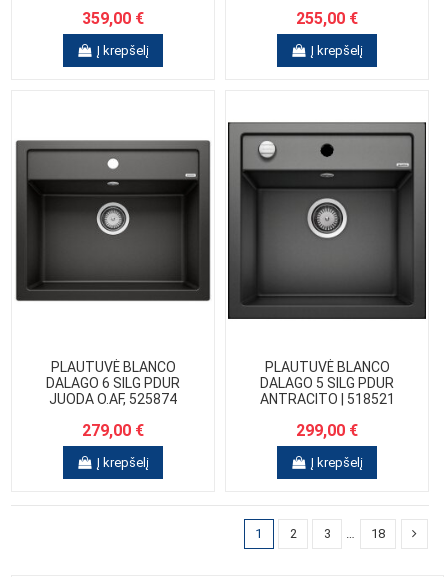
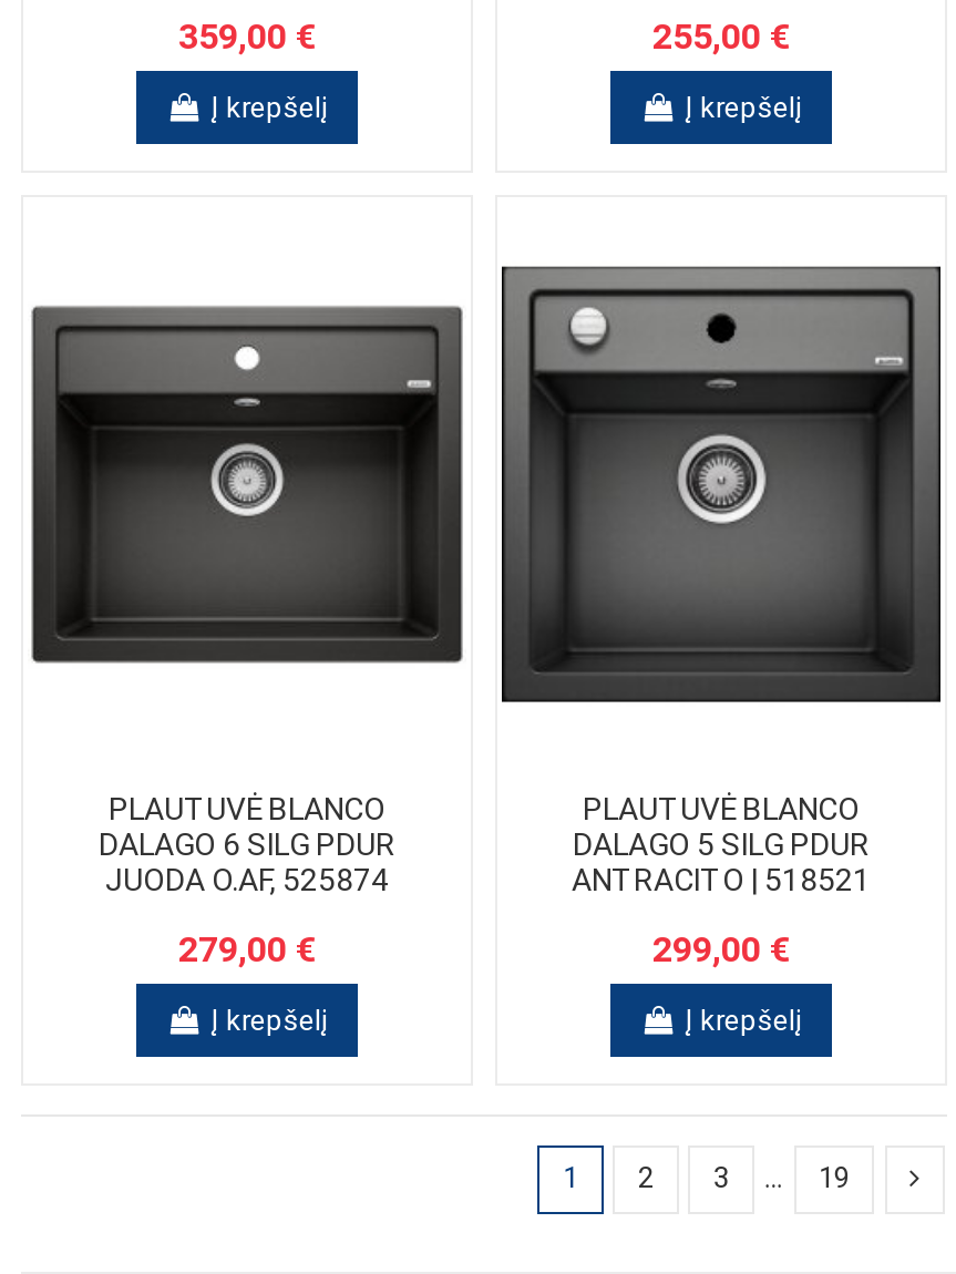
- 18
+ 19
